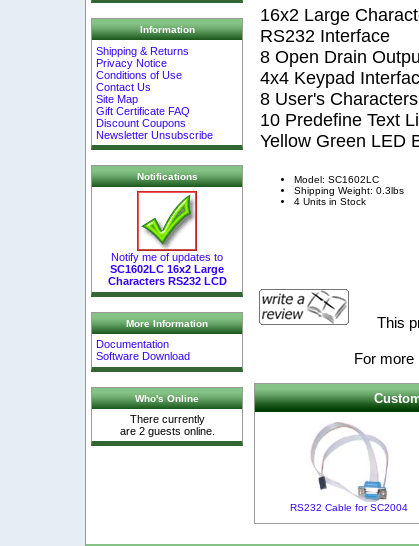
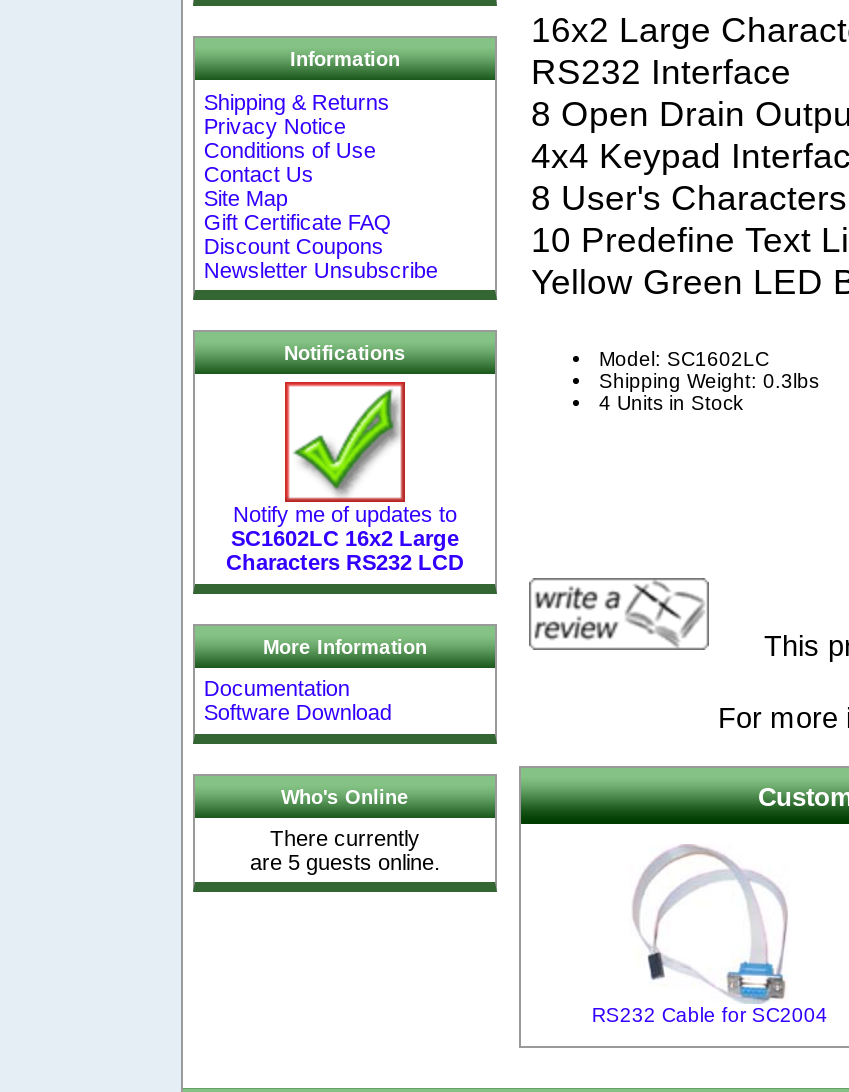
- are 2 guests online.
+ are 5 guests online.
